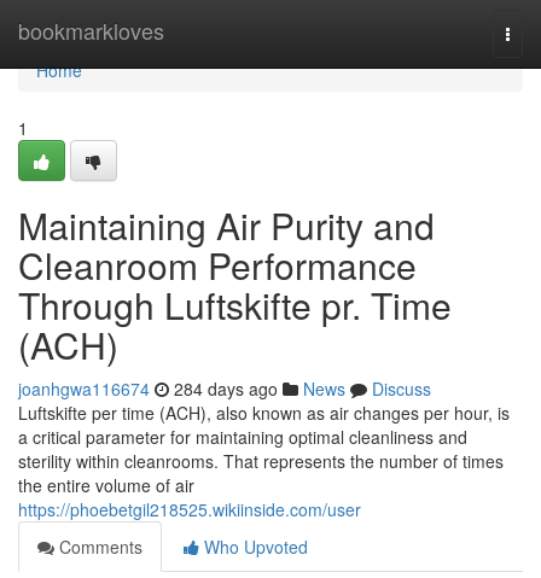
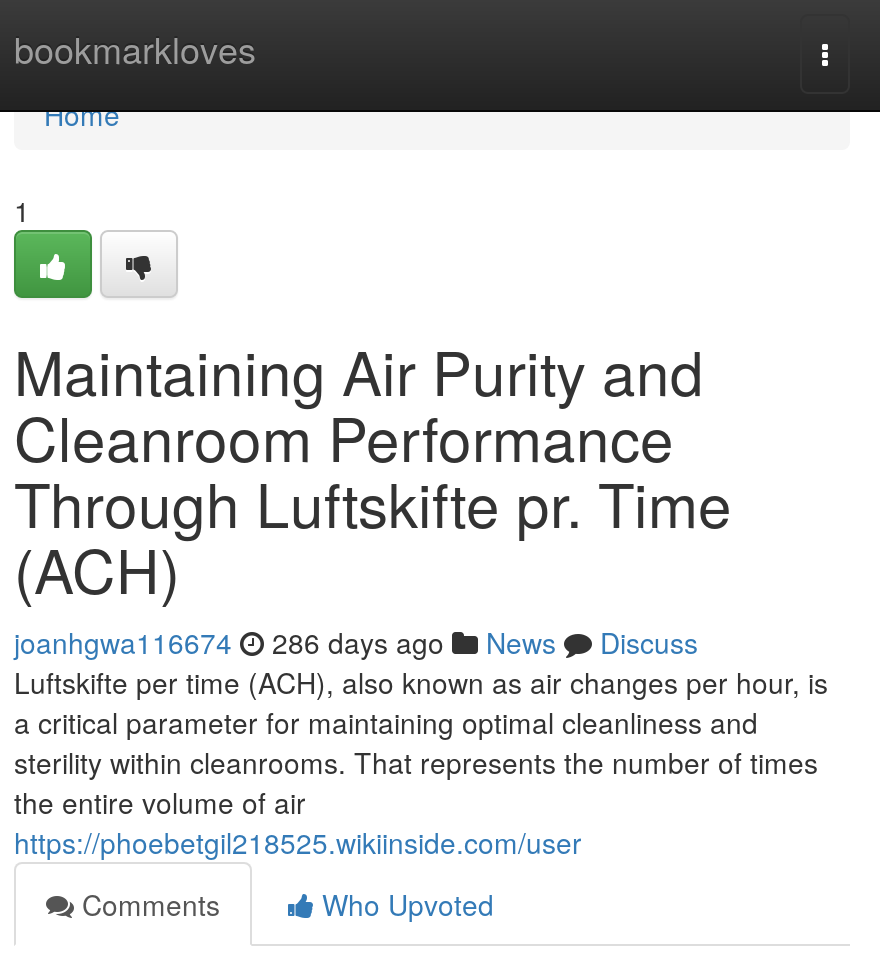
- joanhgwa116674 284 days ago News Discuss
+ joanhgwa116674 286 days ago News Discuss
